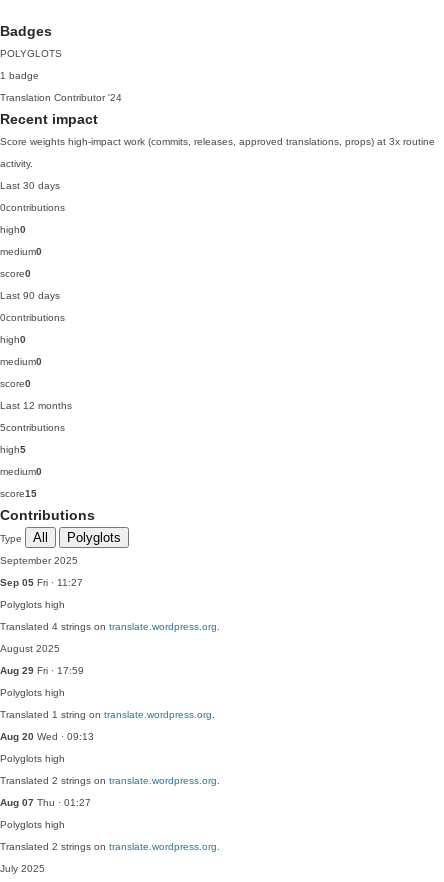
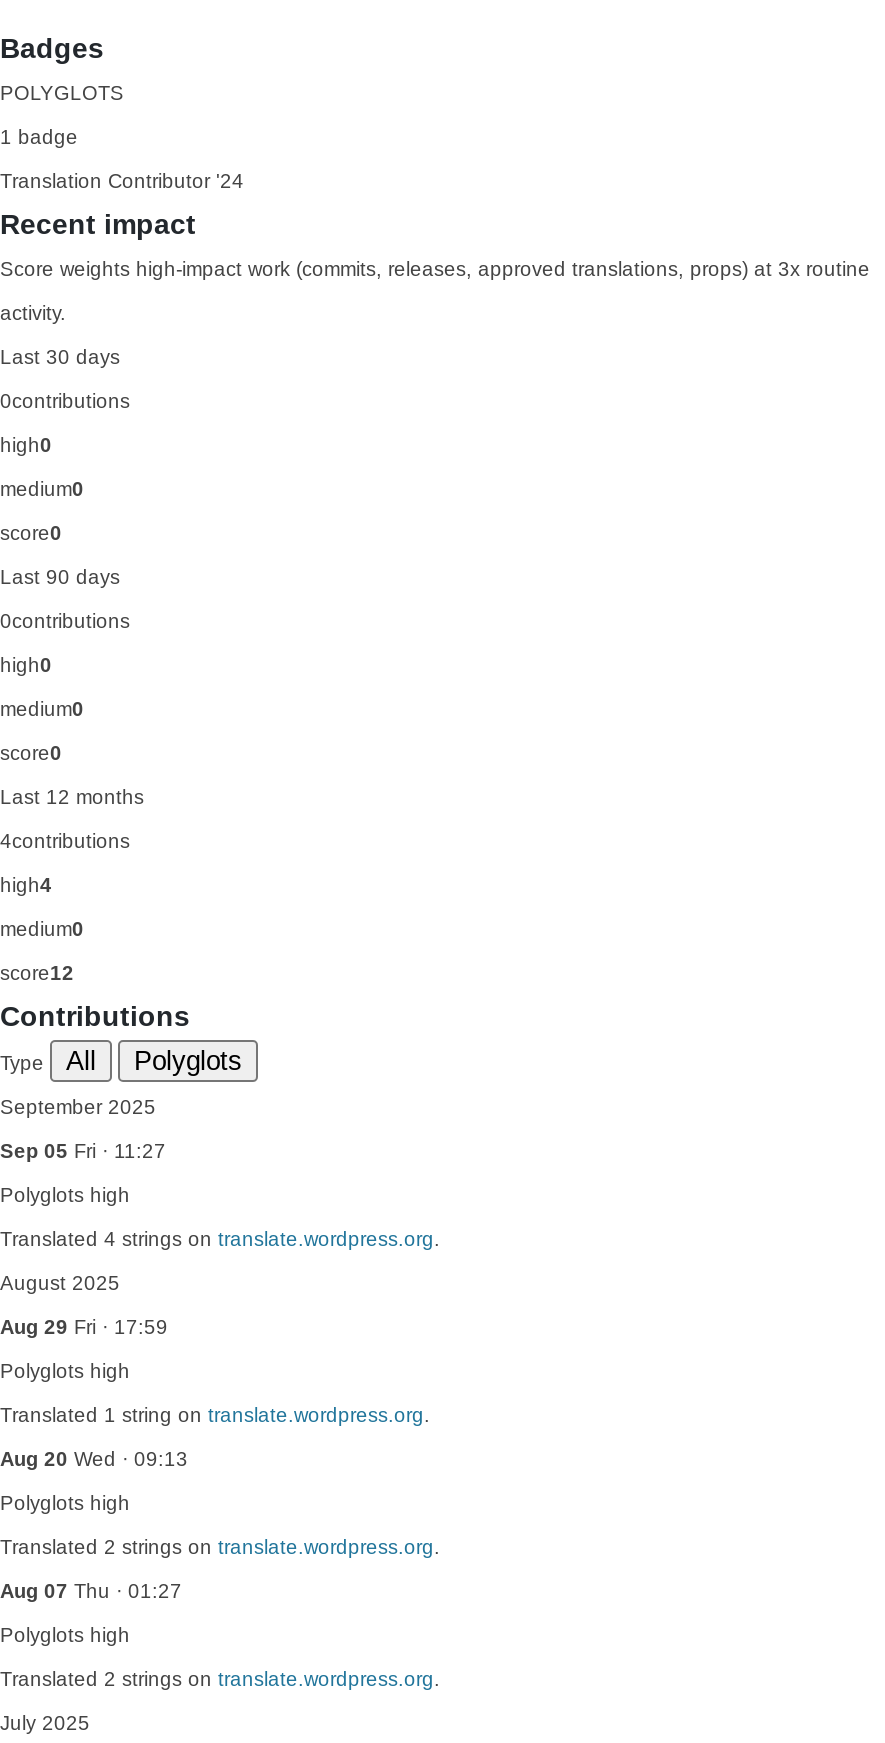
- 5contributions
+ 4contributions

- high5
+ high4

- score15
+ score12
